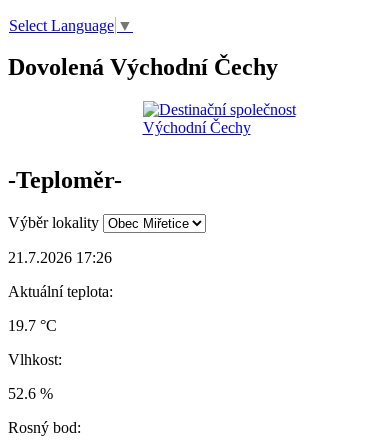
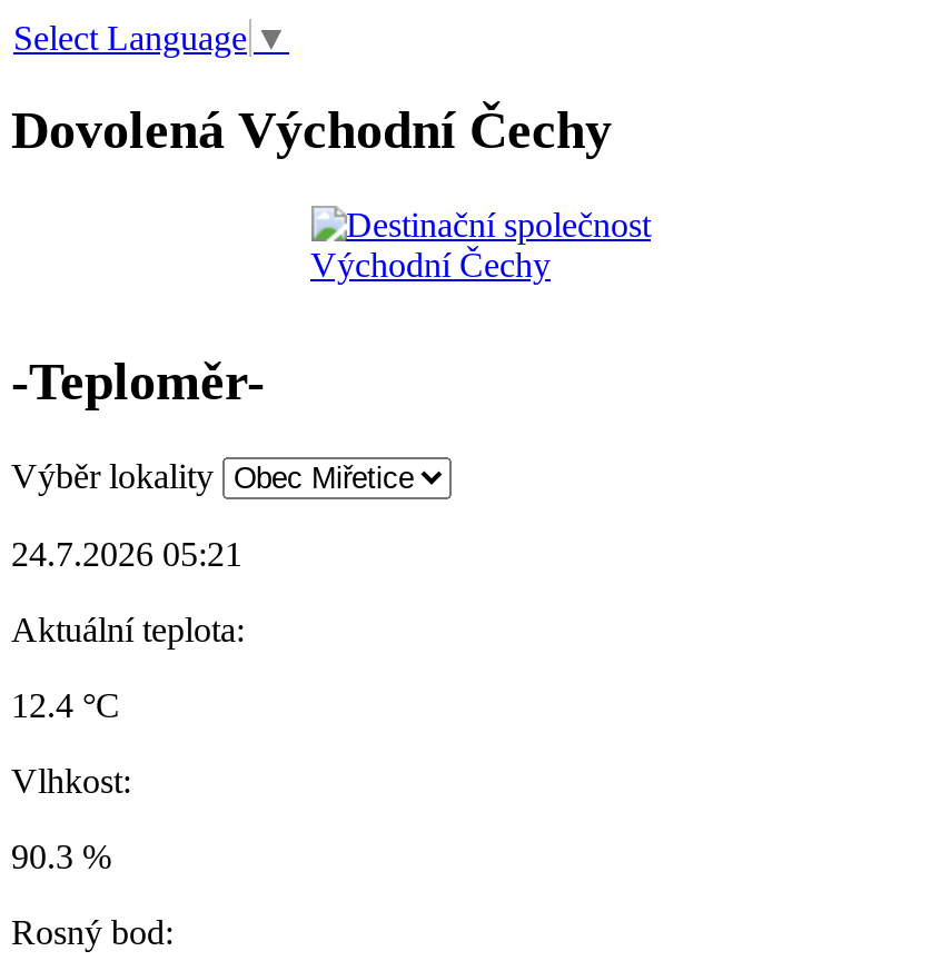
- 21.7.2026 17:26
+ 24.7.2026 05:21

- 19.7 °C
+ 12.4 °C

- 52.6 %
+ 90.3 %
